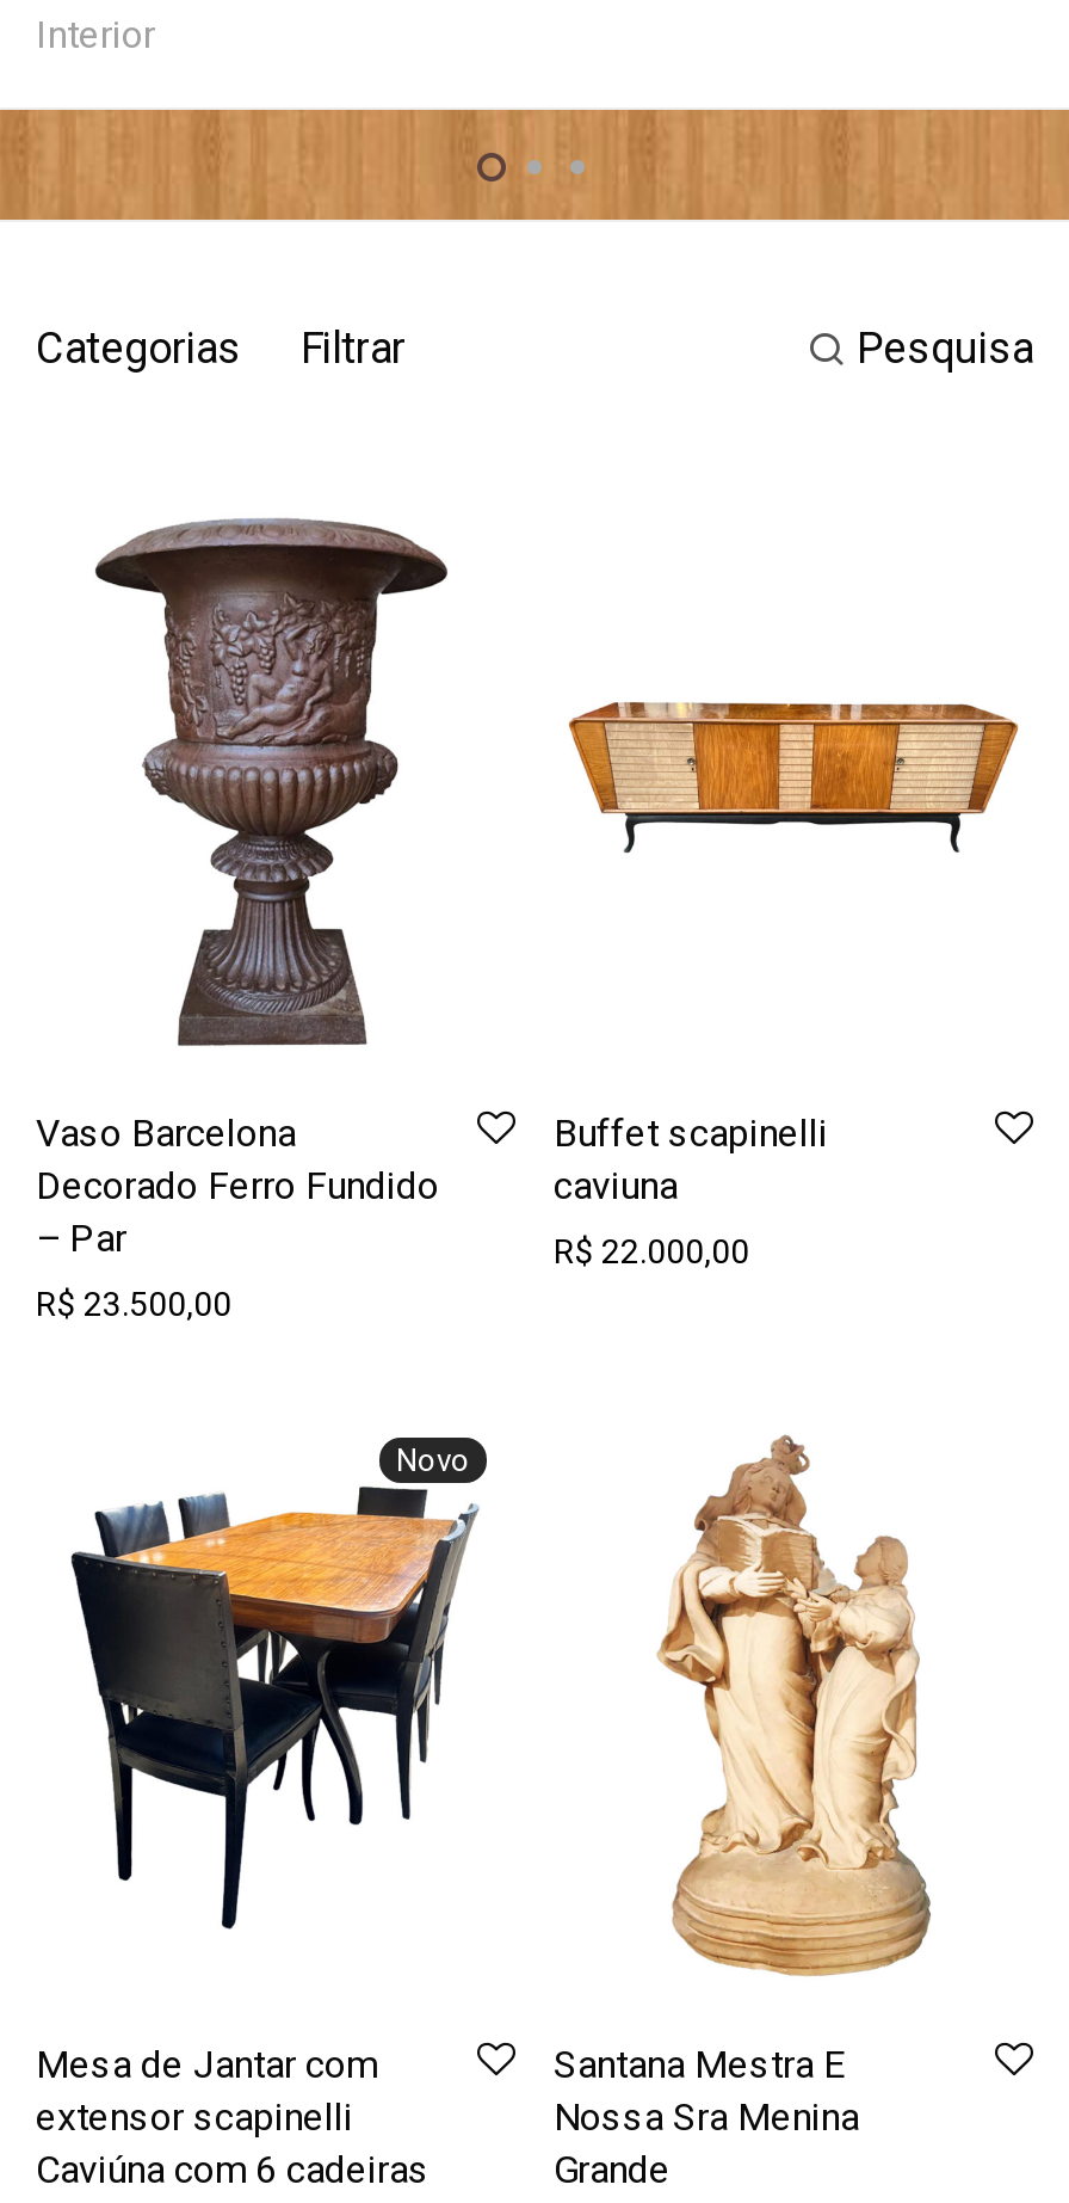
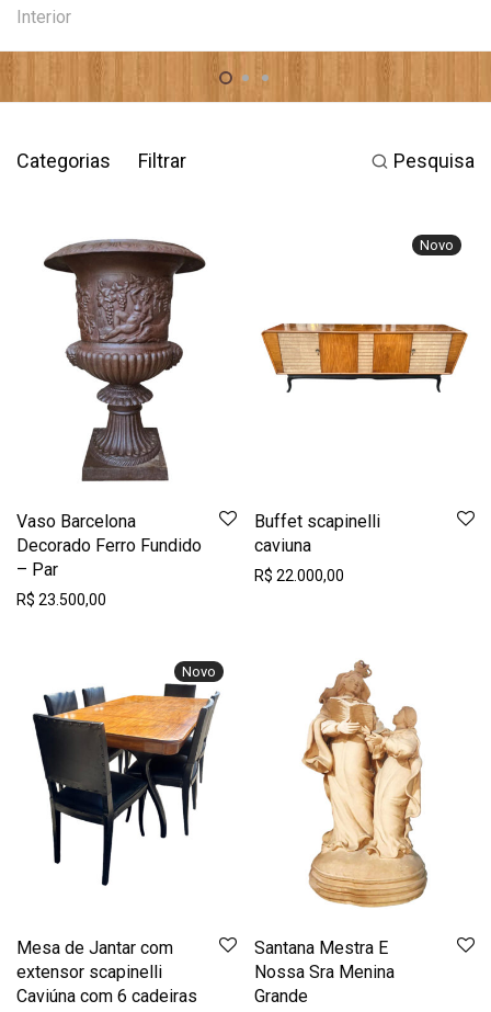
+ Novo
